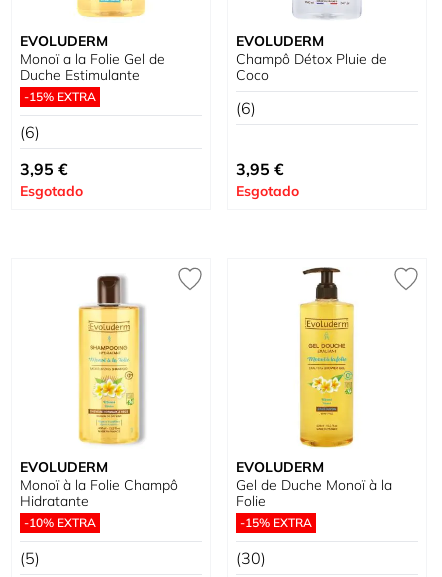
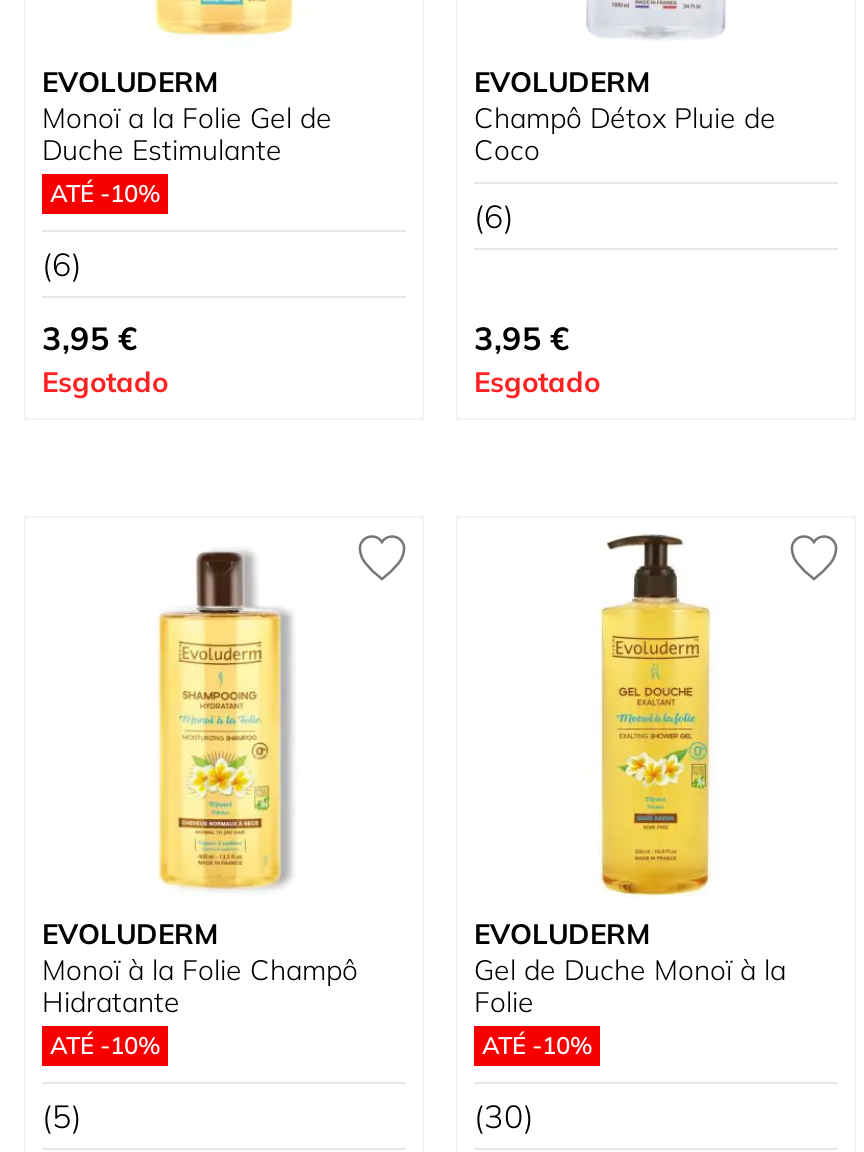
- -15% EXTRA
+ ATÉ -10%

- -10% EXTRA
+ ATÉ -10%

- -15% EXTRA
+ ATÉ -10%
